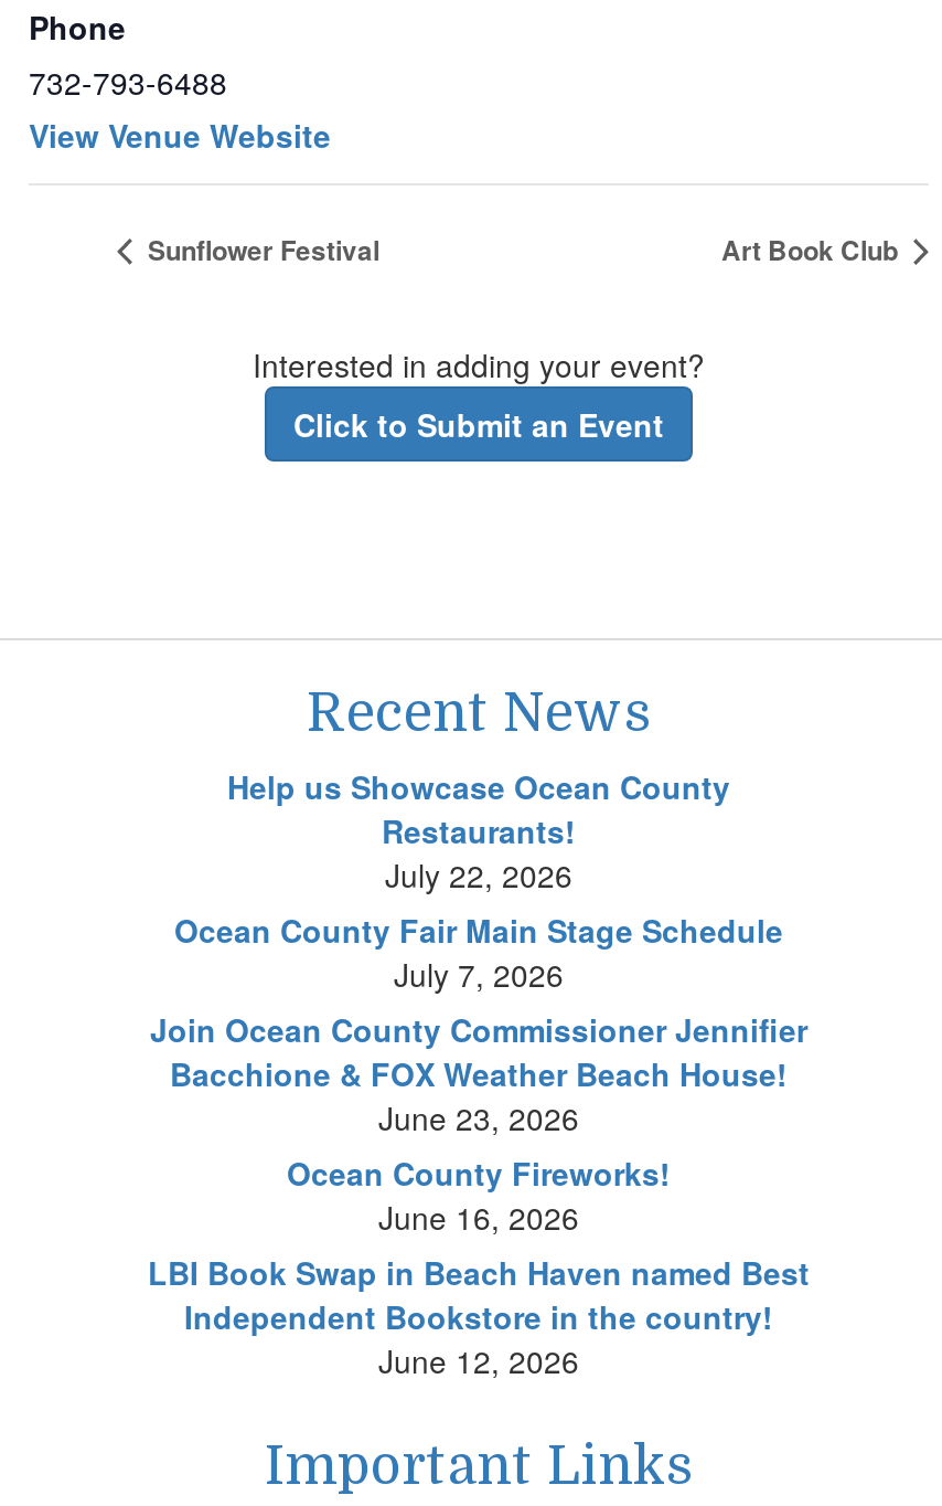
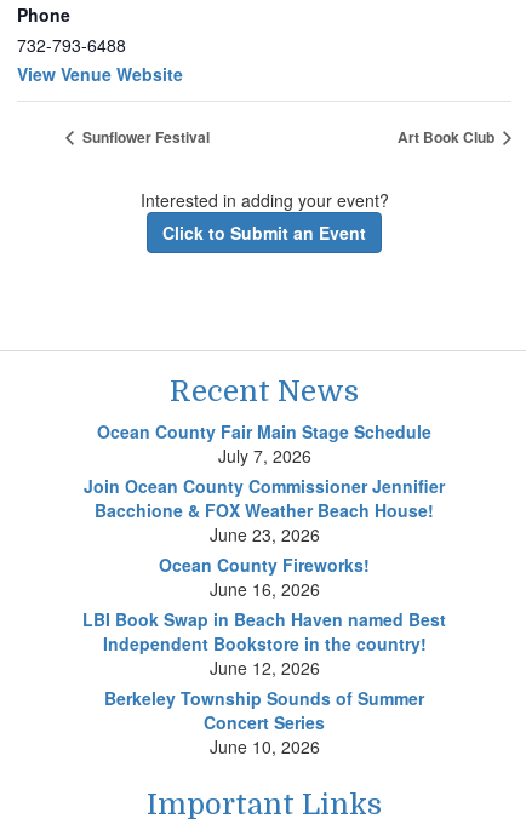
- Help us Showcase Ocean County
- Restaurants!
- July 22, 2026

moved up: Ocean County Fair Main Stage Schedule | July 7, 2026 | Join Ocean County Commissioner Jennifier | ... | Independent Bookstore in the country! | June 12, 2026

+ Berkeley Township Sounds of Summer
+ Concert Series
+ June 10, 2026
